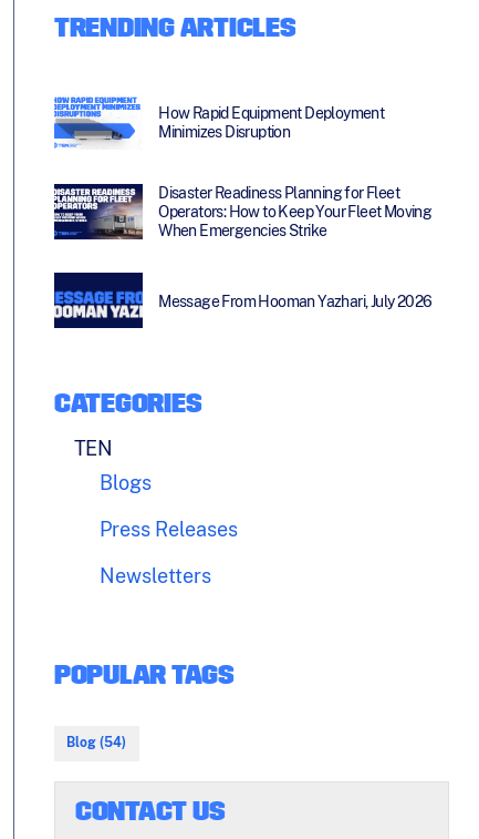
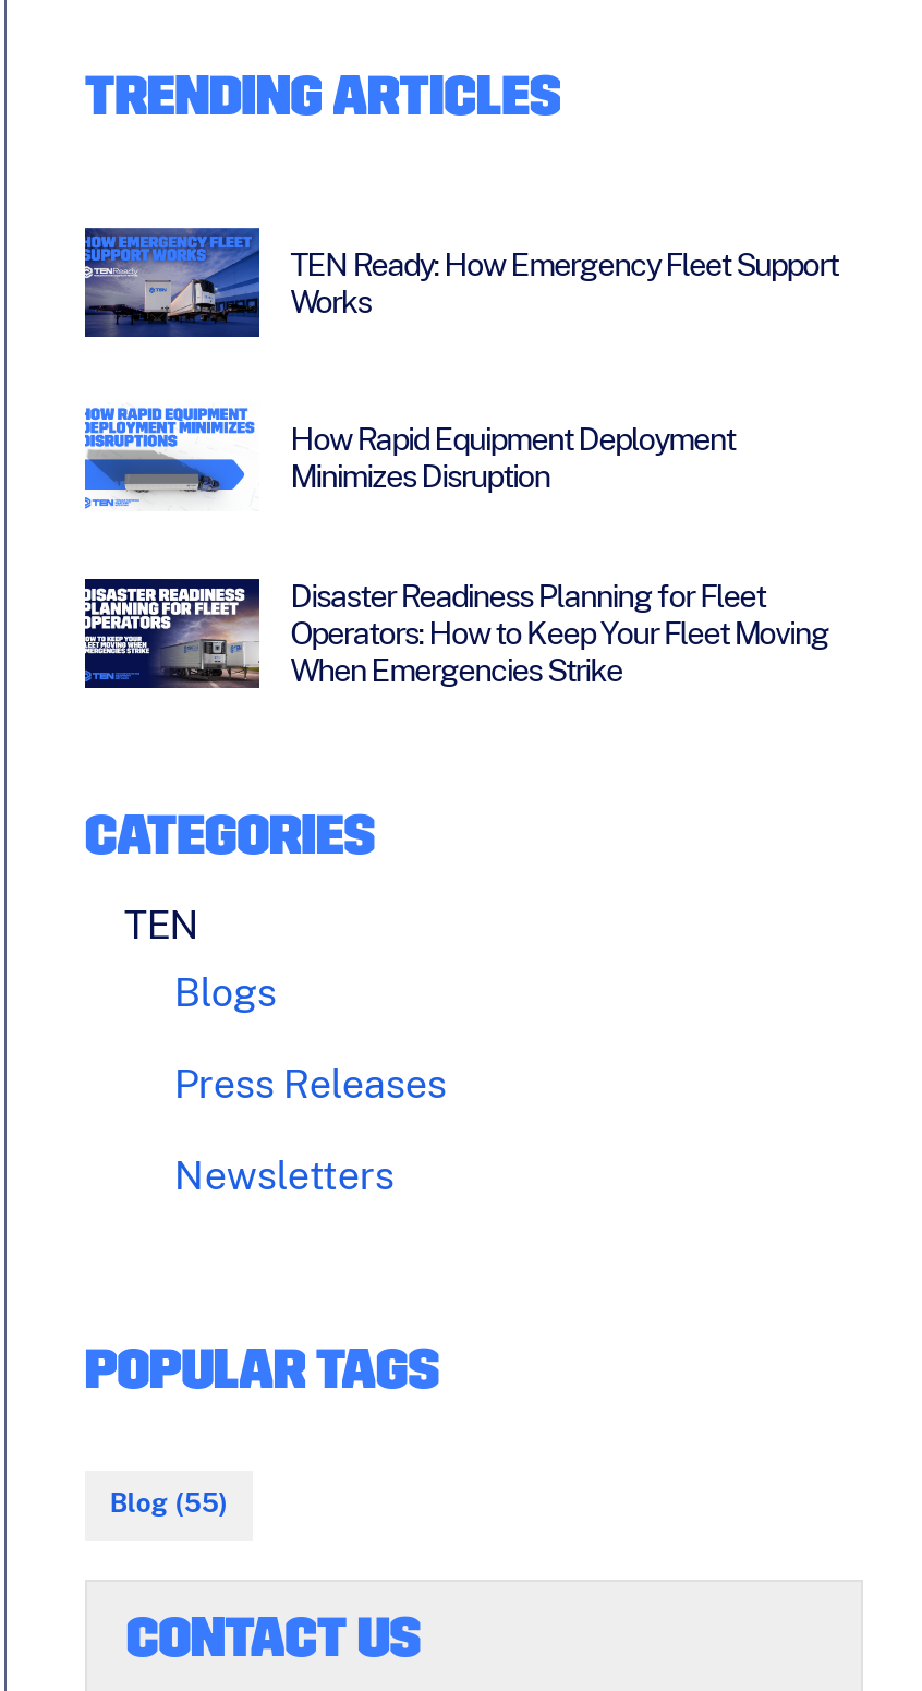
+ [image]
+ TEN Ready: How Emergency Fleet Support
+ Works

moved down: [image] | How Rapid Equipment Deployment | Minimizes Disruption | Disaster Readiness Planning for Fleet | Operators: How to Keep Your Fleet Moving | When Emergencies Strike

- [image]
- Message From Hooman Yazhari, July 2026

- Blog (54)
+ Blog (55)
